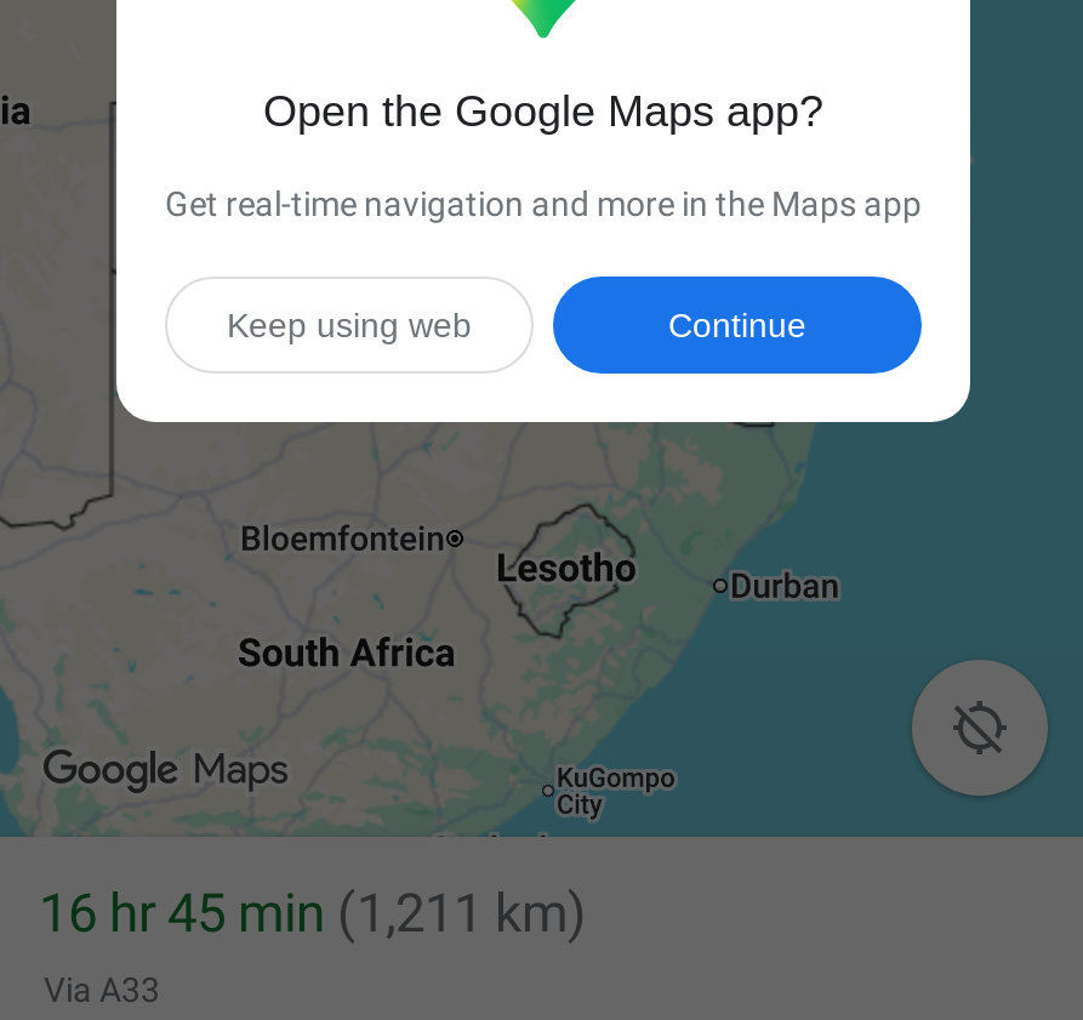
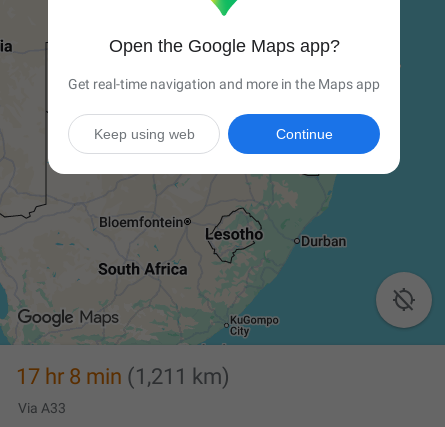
- 16 hr 45 min (1,211 km)
+ 17 hr 8 min (1,211 km)
